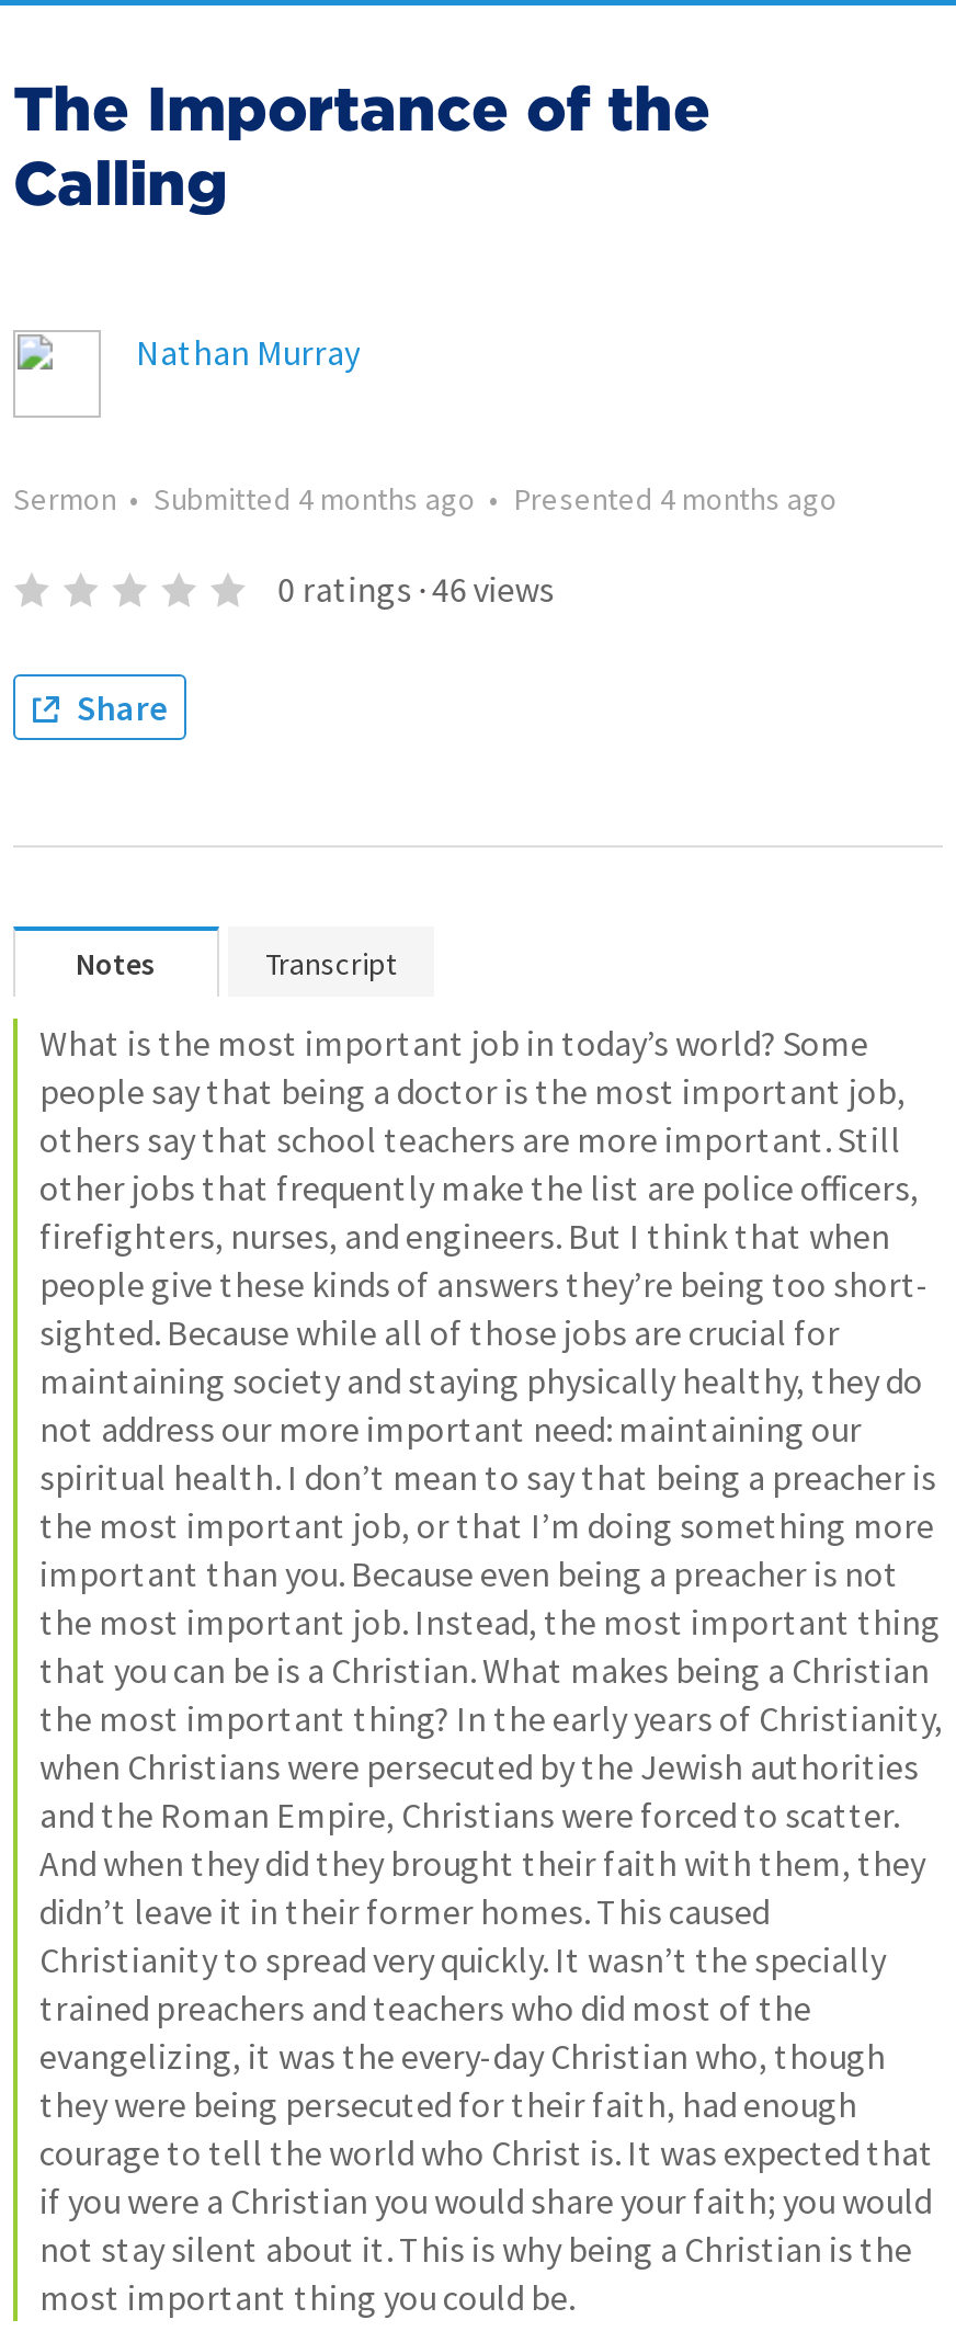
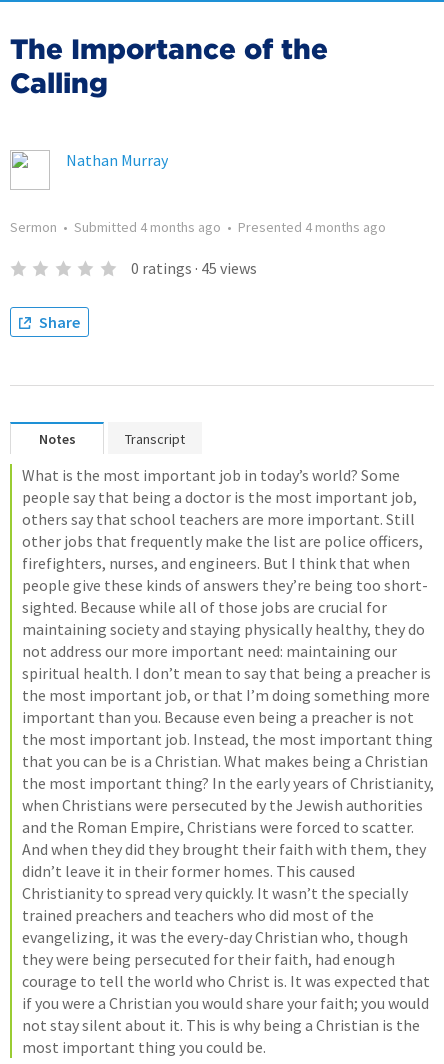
- 0 ratings · 46 views
+ 0 ratings · 45 views
